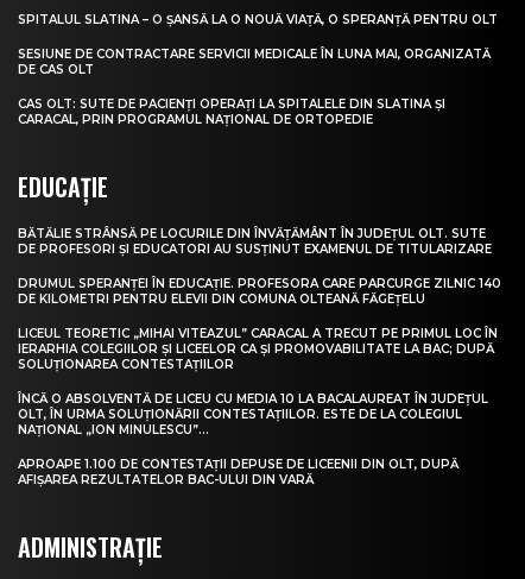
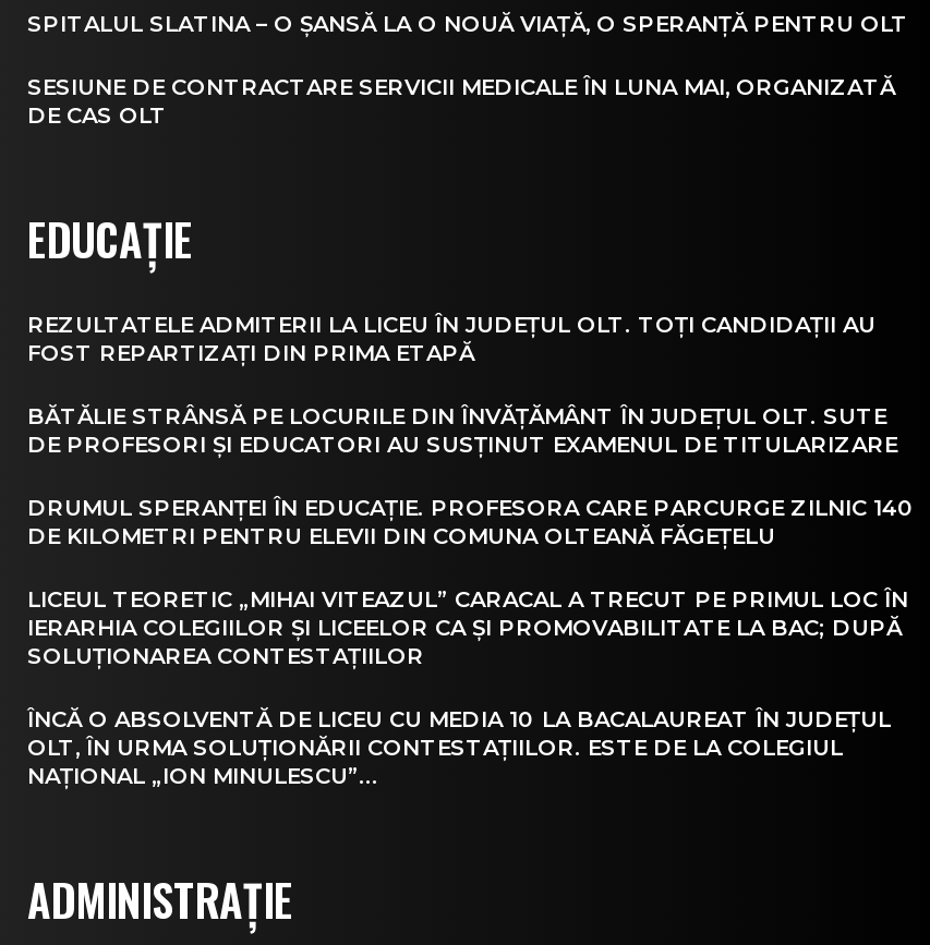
- CAS OLT: SUTE DE PACIENȚI OPERAȚI LA SPITALELE DIN SLATINA ȘI
- CARACAL, PRIN PROGRAMUL NAȚIONAL DE ORTOPEDIE

+ REZULTATELE ADMITERII LA LICEU ÎN JUDEȚUL OLT. TOȚI CANDIDAȚII AU
+ FOST REPARTIZAȚI DIN PRIMA ETAPĂ

- APROAPE 1.100 DE CONTESTAȚII DEPUSE DE LICEENII DIN OLT, DUPĂ
- AFIȘAREA REZULTATELOR BAC-ULUI DIN VARĂ
